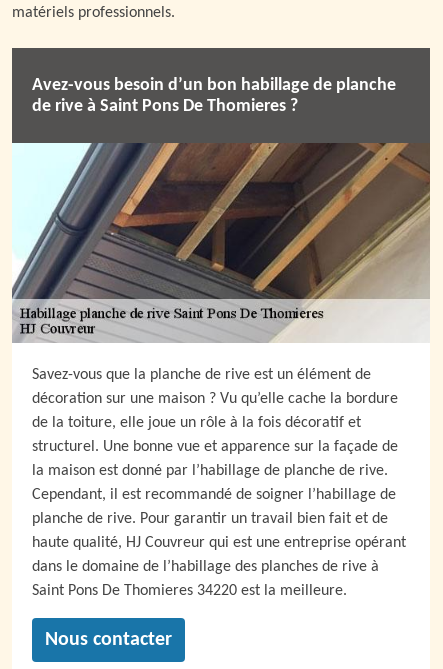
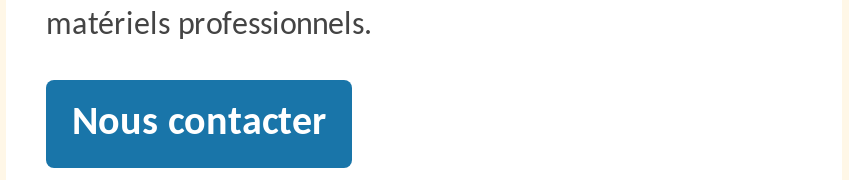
- [image]
- Avez-vous besoin d’un bon habillage de planche
- de rive à Saint Pons De Thomieres ?

- Savez-vous que la planche de rive est un élément de
- décoration sur une maison ? Vu qu’elle cache la bordure
- de la toiture, elle joue un rôle à la fois décoratif et
- structurel. Une bonne vue et apparence sur la façade de
- la maison est donné par l’habillage de planche de rive.
- Cependant, il est recommandé de soigner l’habillage de
- planche de rive. Pour garantir un travail bien fait et de
- haute qualité, HJ Couvreur qui est une entreprise opérant
- dans le domaine de l’habillage des planches de rive à
- Saint Pons De Thomieres 34220 est la meilleure.
